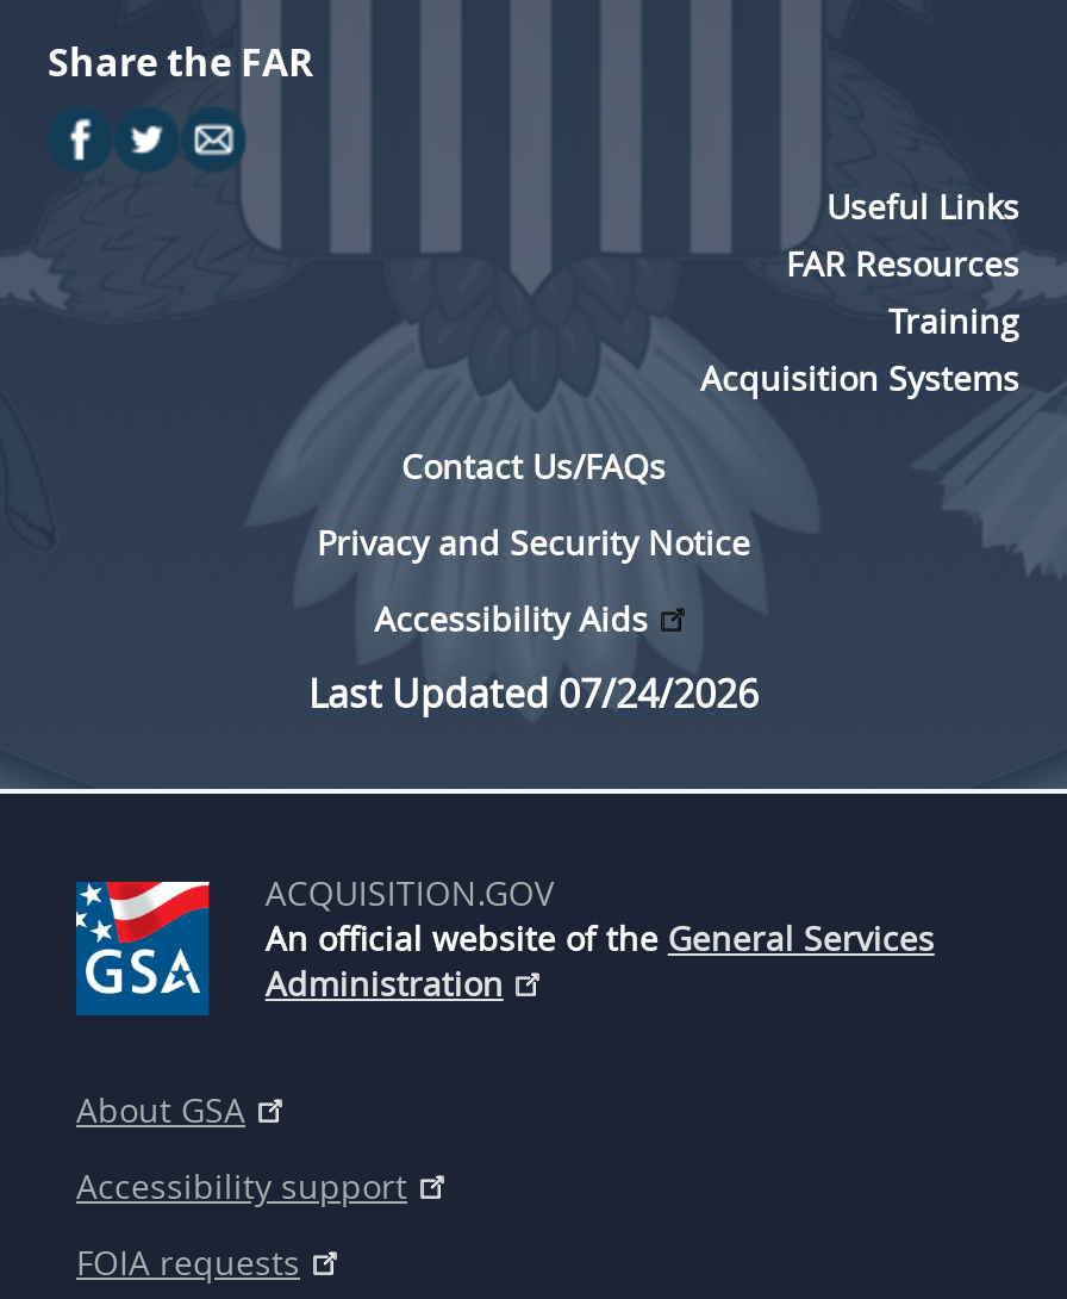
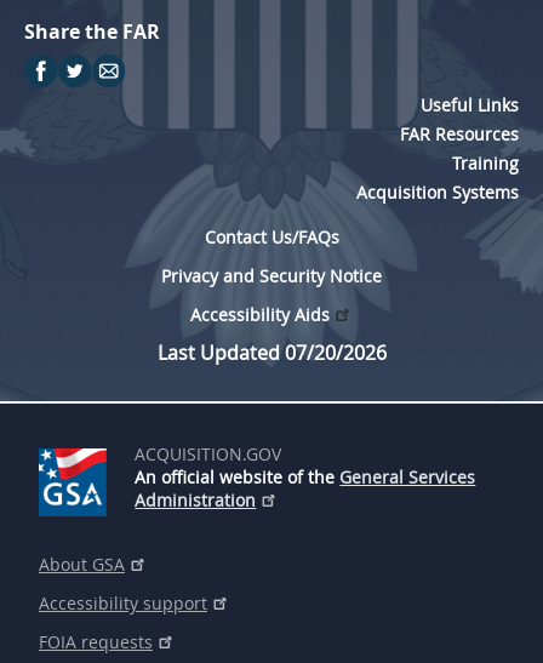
- Last Updated 07/24/2026
+ Last Updated 07/20/2026
